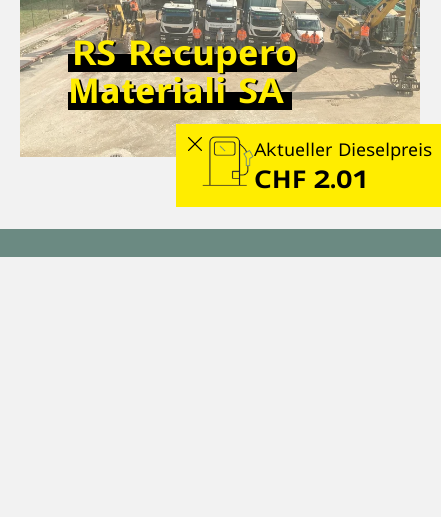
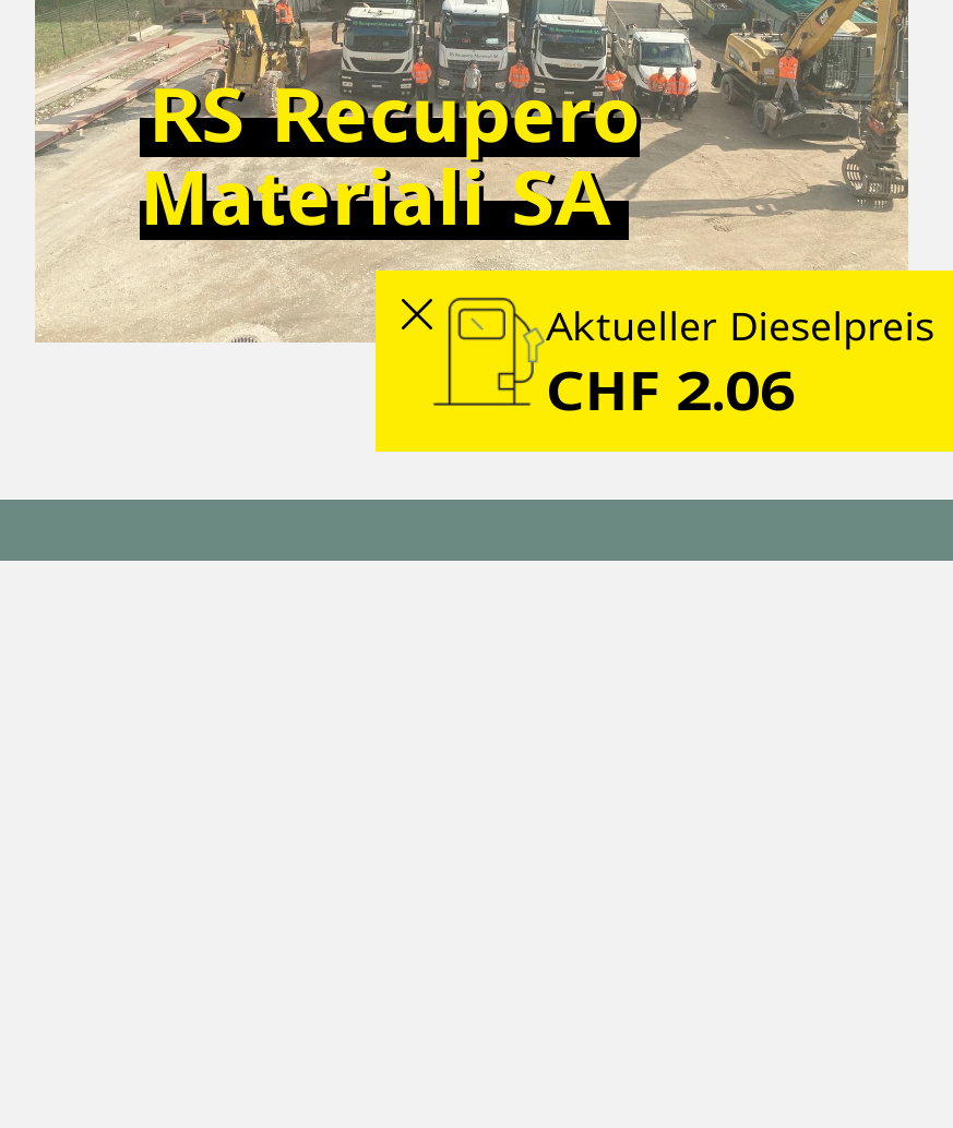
- CHF 2.01
+ CHF 2.06
